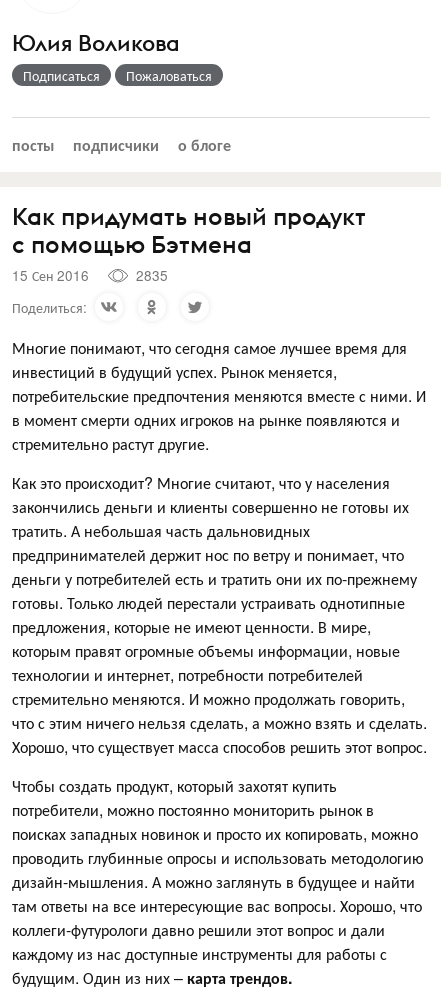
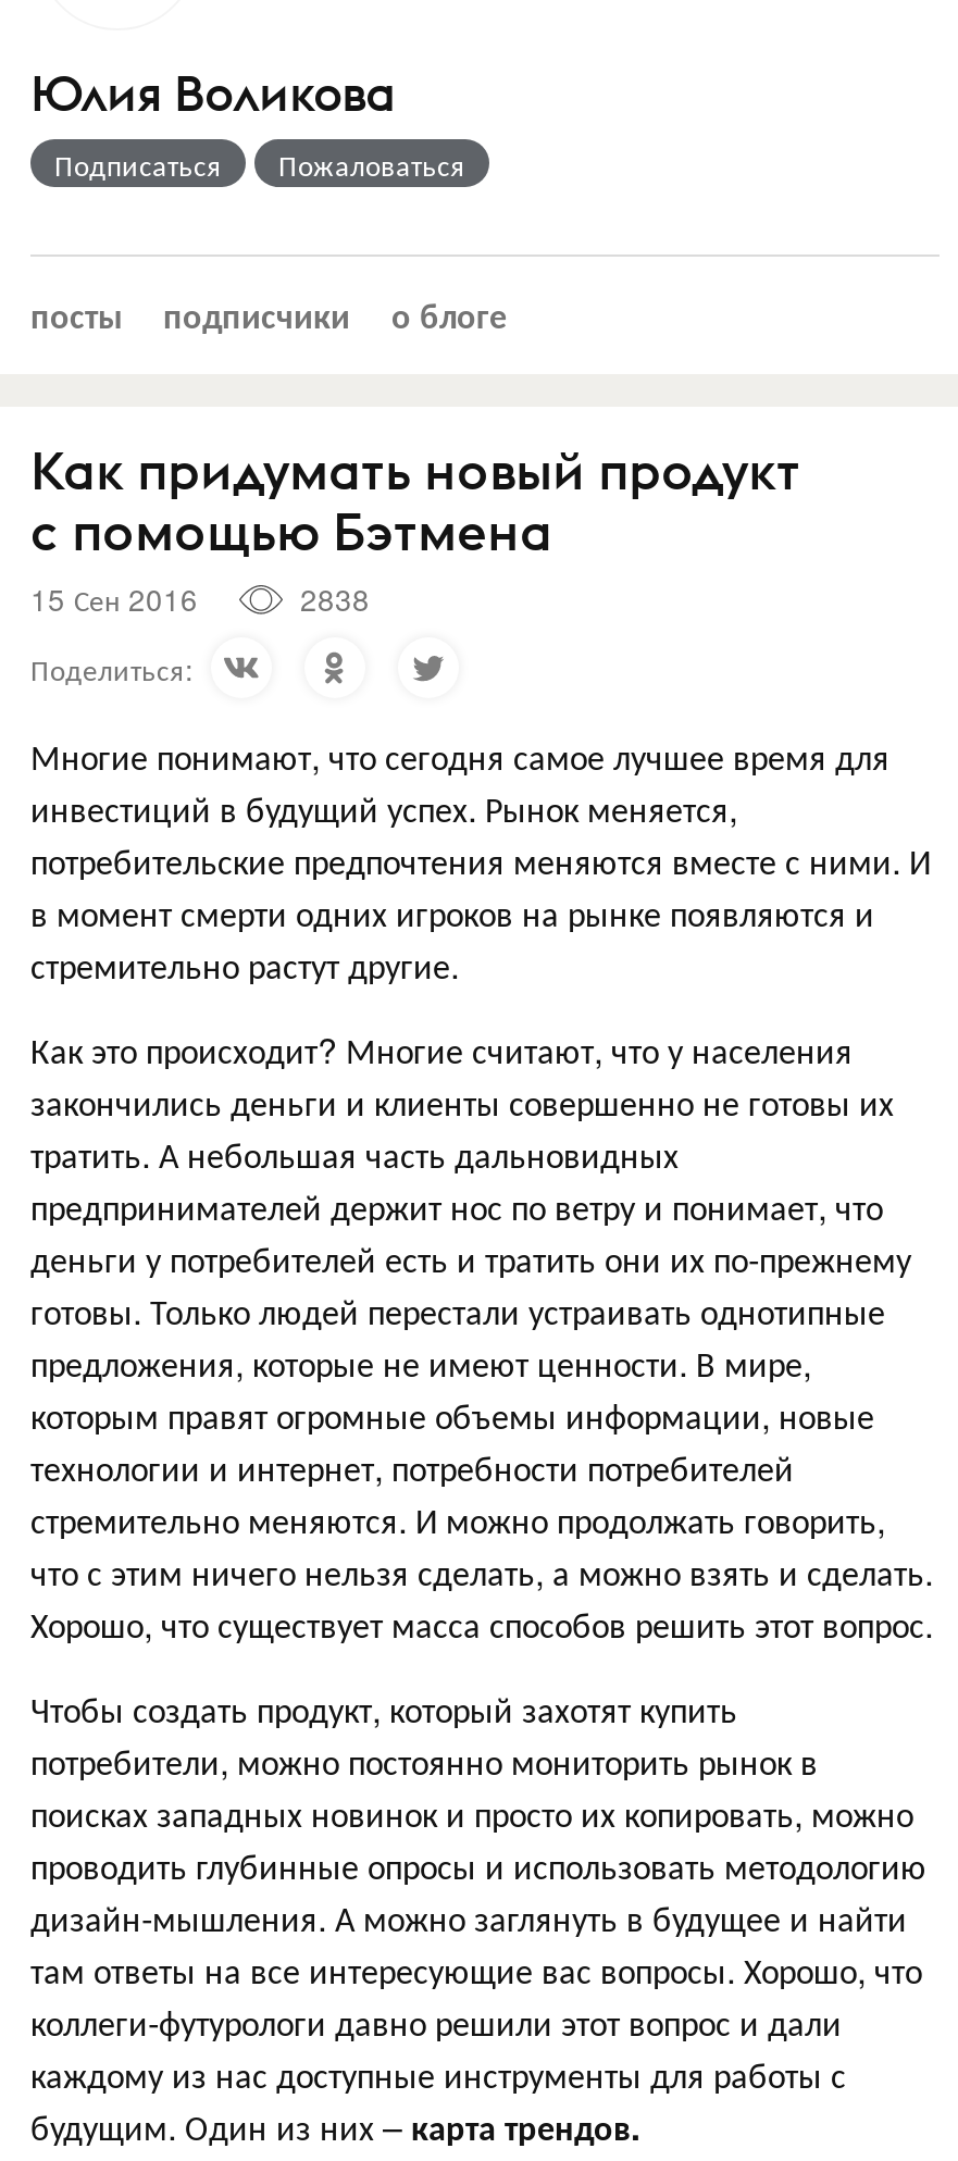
- 2835
+ 2838
